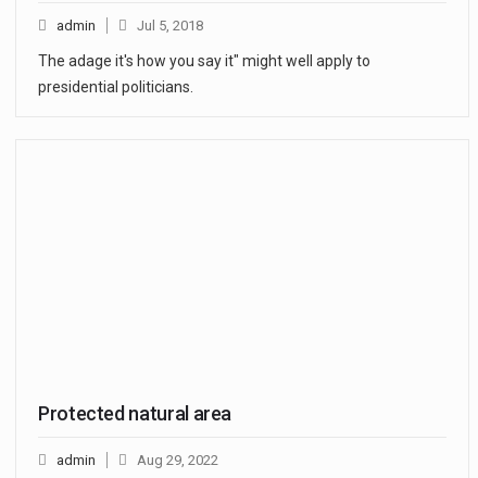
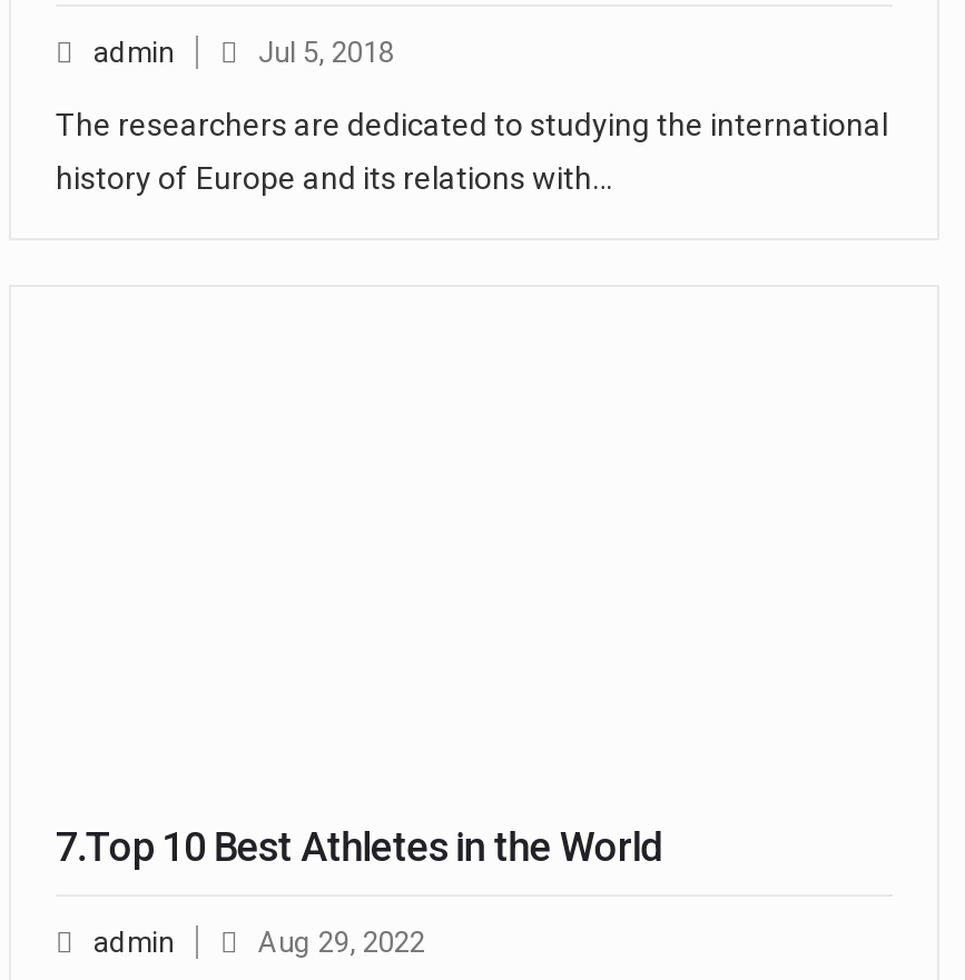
- The adage it's how you say it" might well apply to
+ The researchers are dedicated to studying the international

- presidential politicians.
+ history of Europe and its relations with…

- Protected natural area
+ 7.Top 10 Best Athletes in the World
